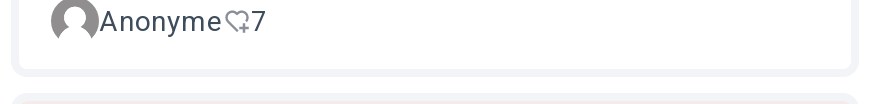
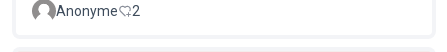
- Anonyme 7
+ Anonyme 2
